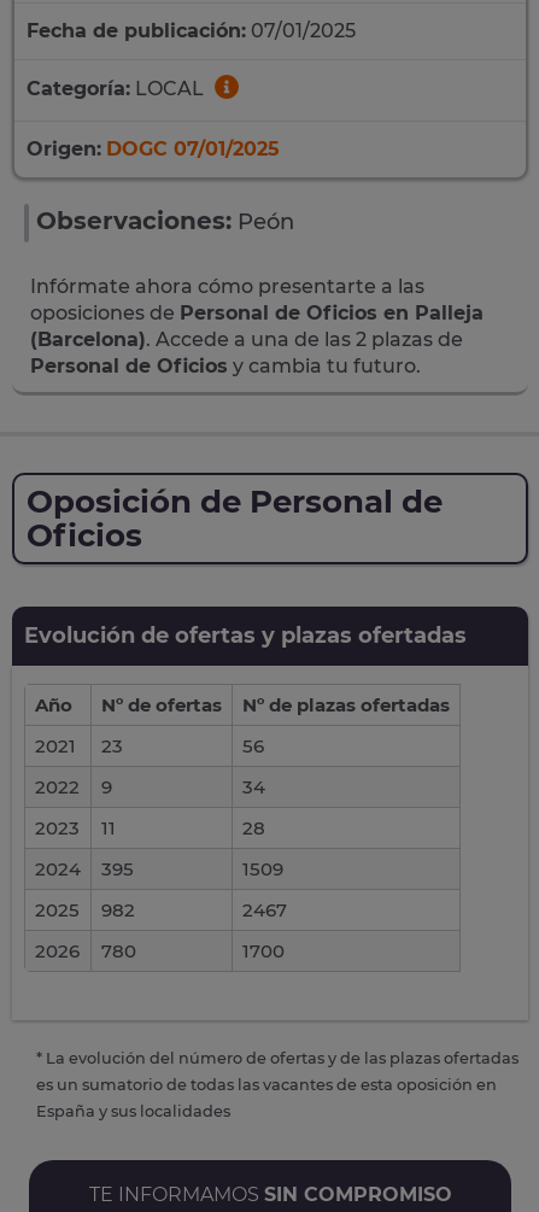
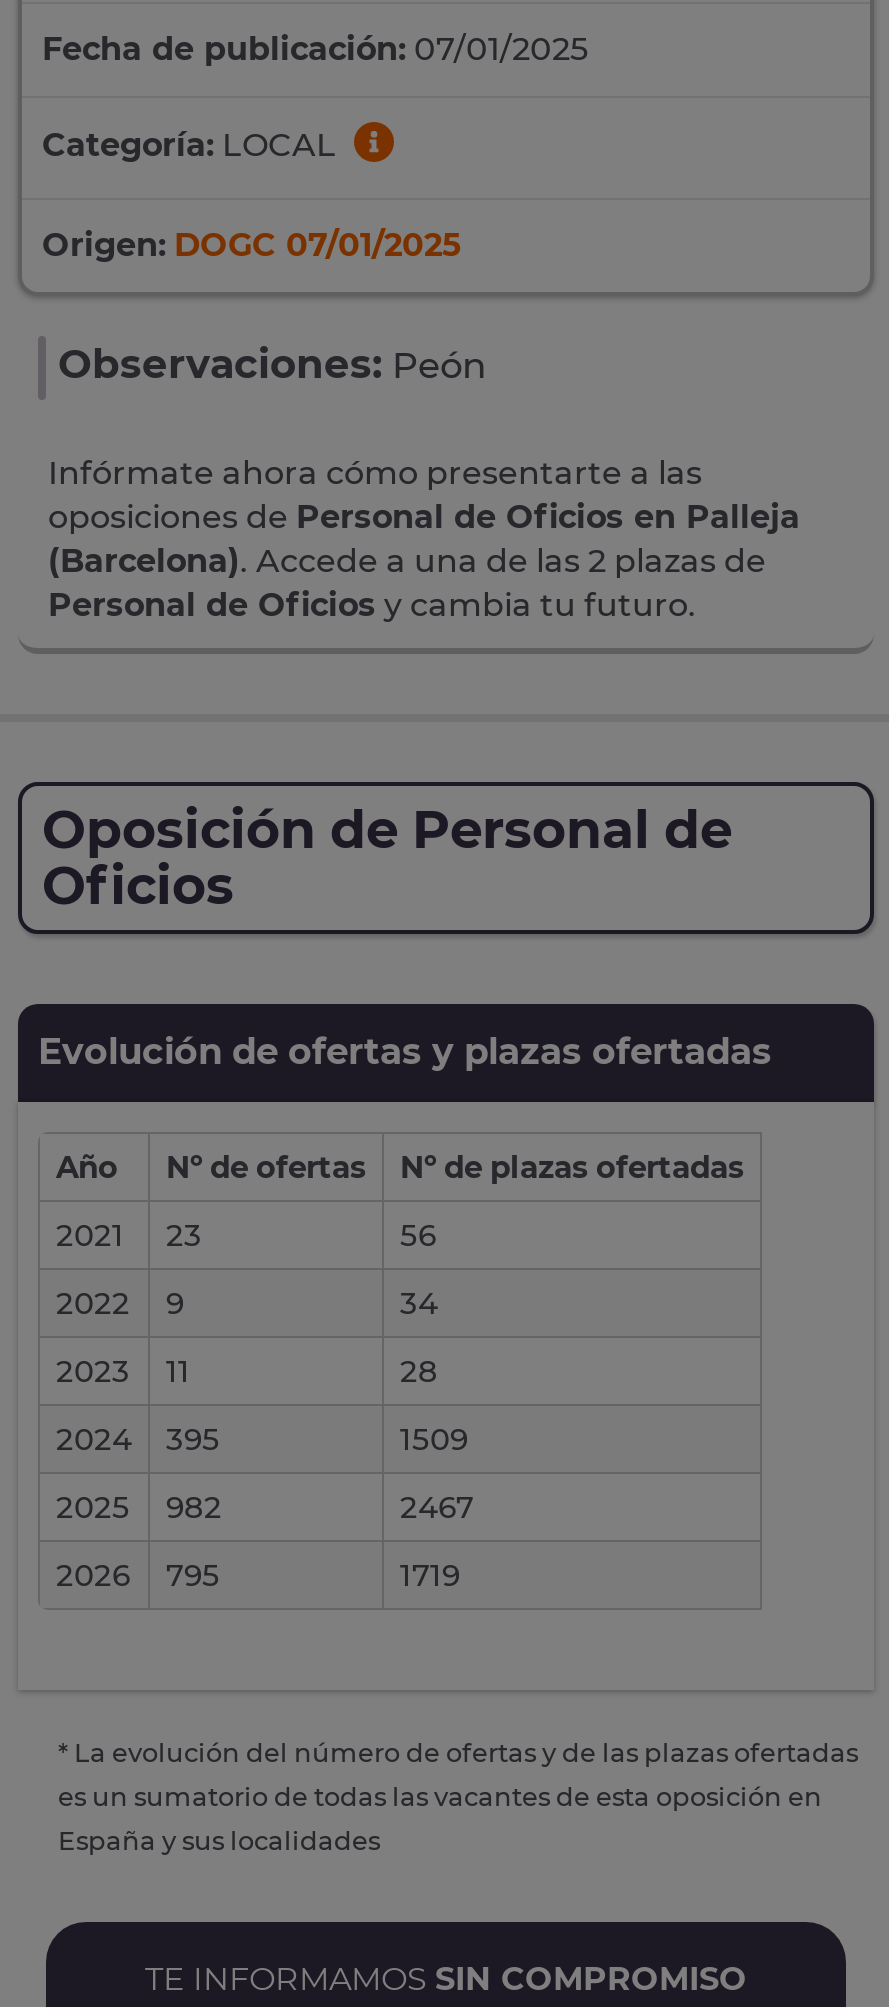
- 2026 780
+ 2026 795

- 1700
+ 1719
